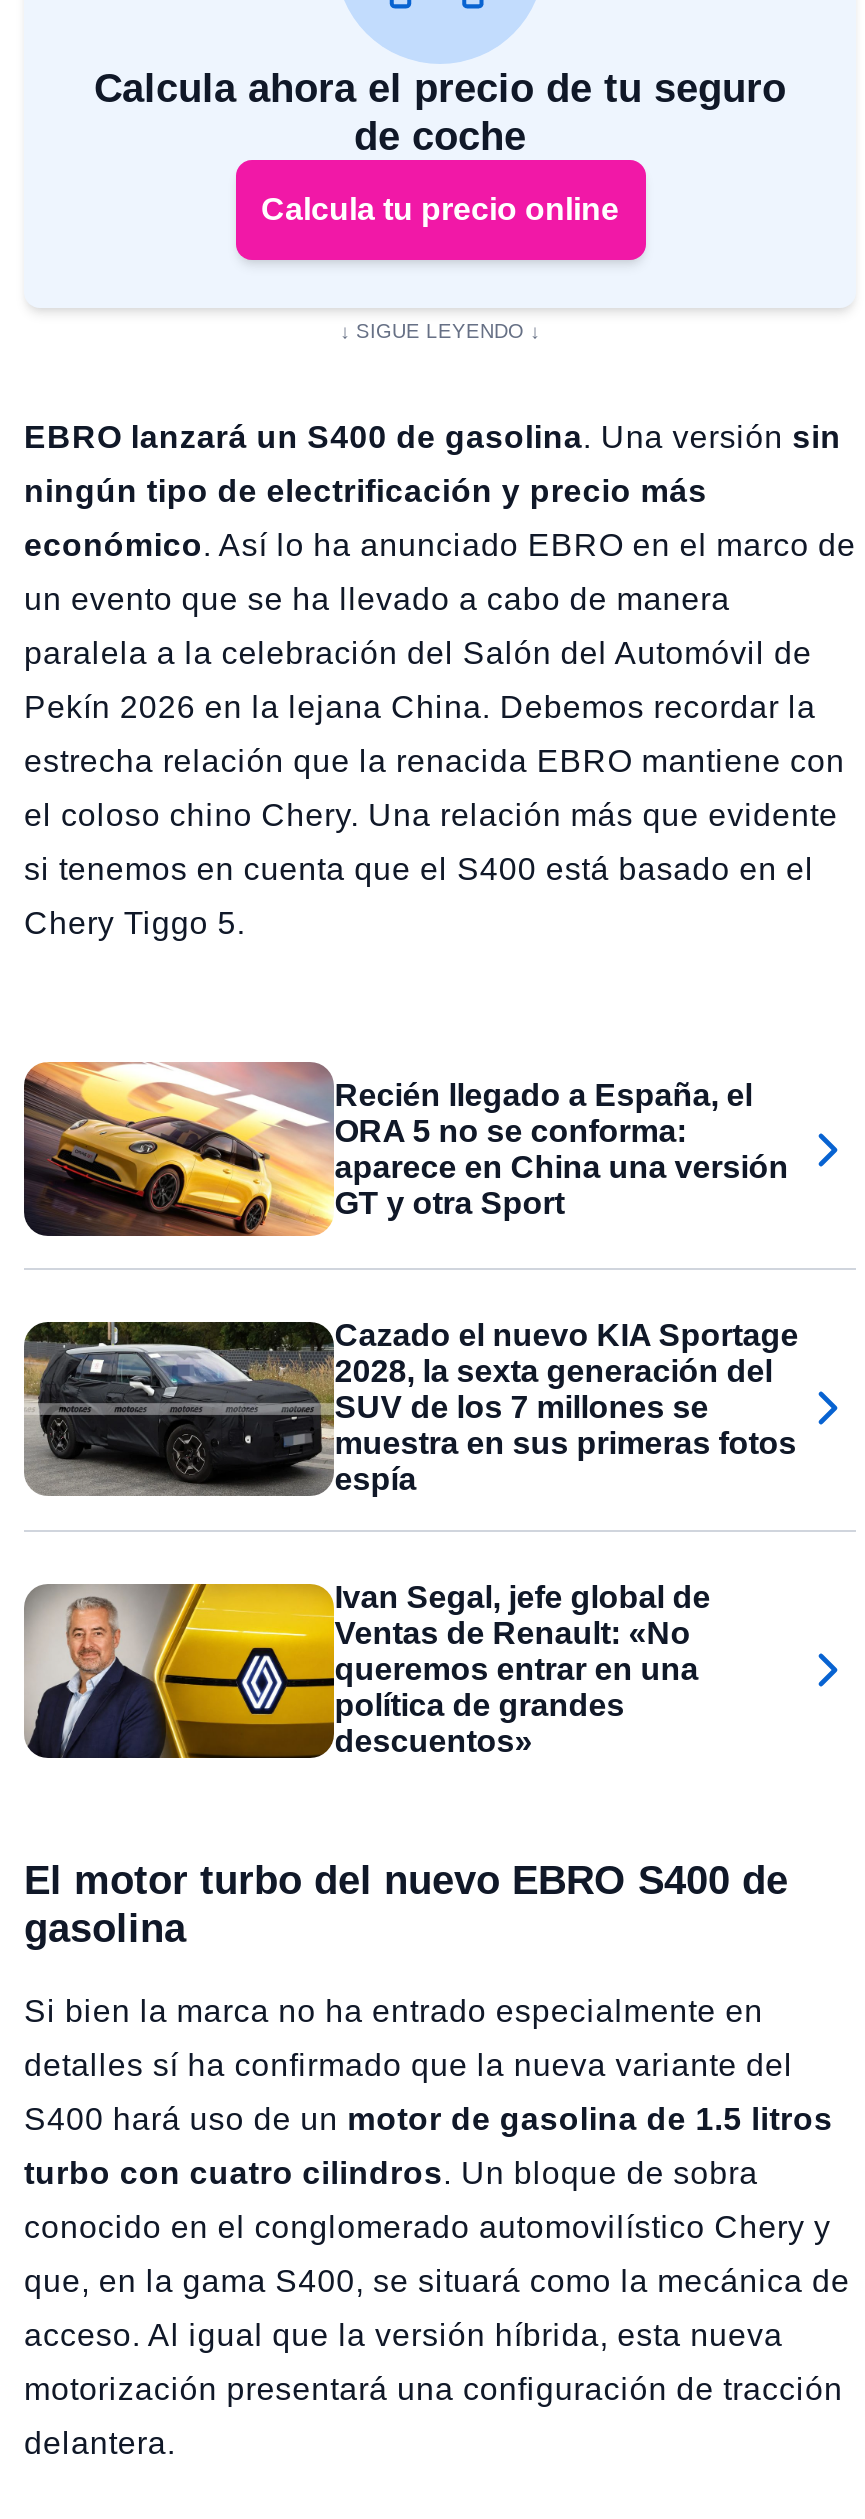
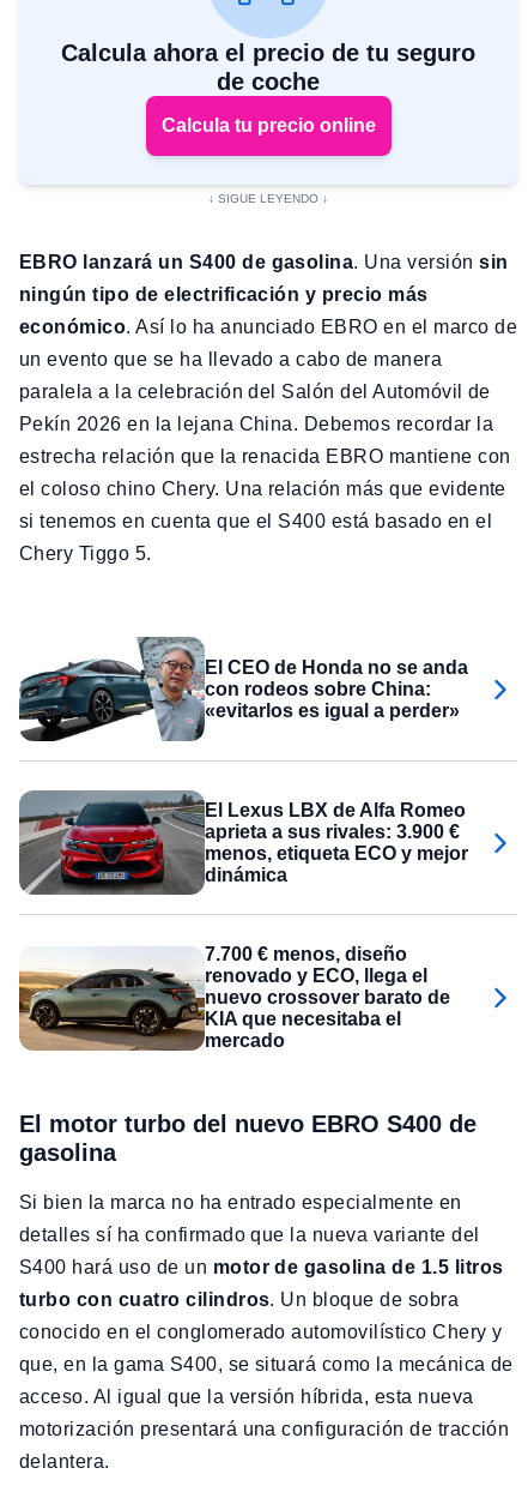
- [image]
- Recién llegado a España, el
- ORA 5 no se conforma:
- aparece en China una versión
- GT y otra Sport
+ [image]
+ El CEO de Honda no se anda
+ con rodeos sobre China:
+ «evitarlos es igual a perder»

- [image]
- Cazado el nuevo KIA Sportage
- 2028, la sexta generación del
- SUV de los 7 millones se
- muestra en sus primeras fotos
- espía
+ [image]
+ El Lexus LBX de Alfa Romeo
+ aprieta a sus rivales: 3.900 €
+ menos, etiqueta ECO y mejor
+ dinámica

- [image]
- Ivan Segal, jefe global de
- Ventas de Renault: «No
- queremos entrar en una
- política de grandes
- descuentos»
+ [image]
+ 7.700 € menos, diseño
+ renovado y ECO, llega el
+ nuevo crossover barato de
+ KIA que necesitaba el
+ mercado
